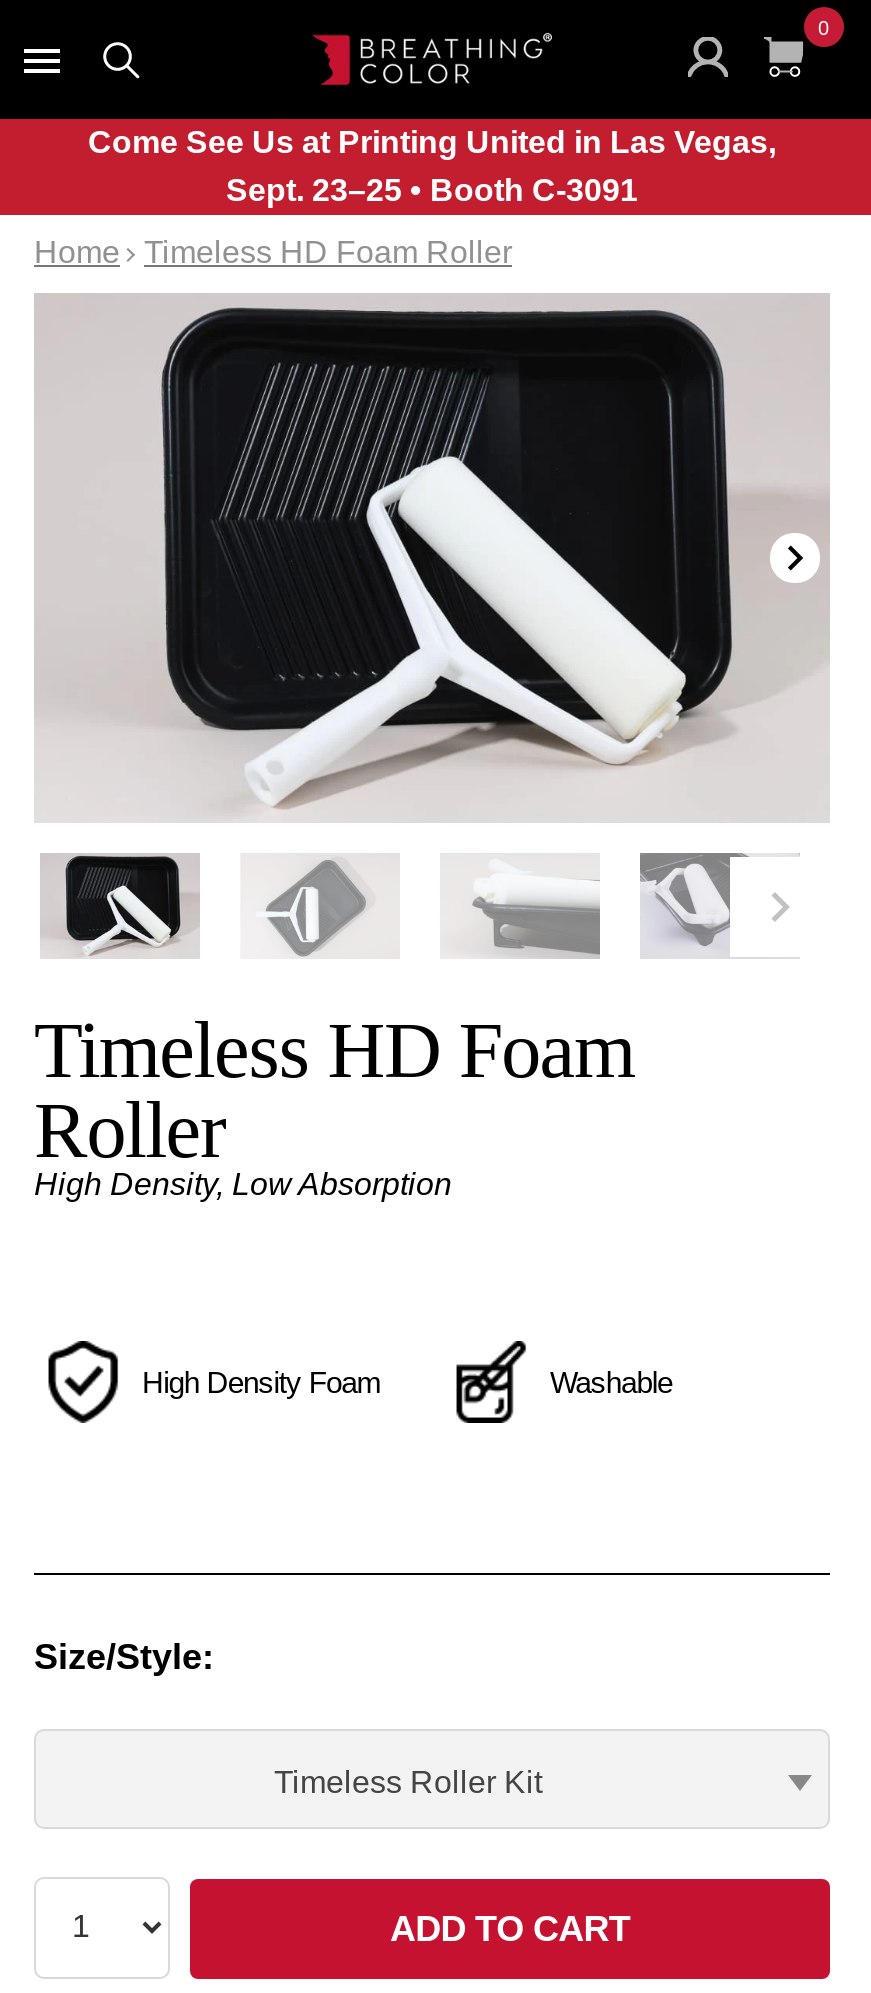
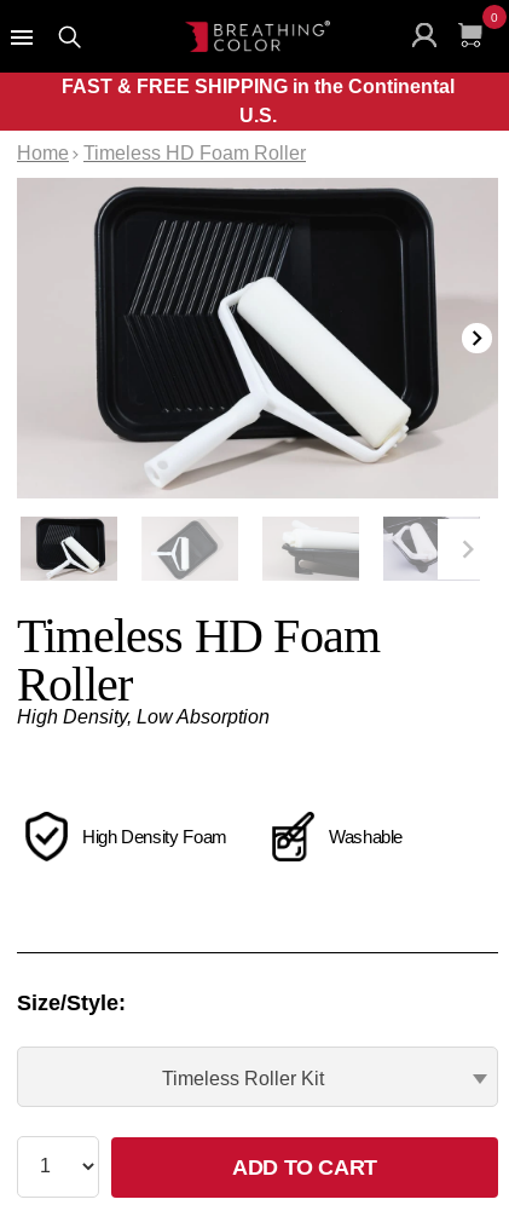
- Come See Us at Printing United in Las Vegas,
- Sept. 23–25 • Booth C-3091
+ FAST & FREE SHIPPING in the Continental
+ U.S.
